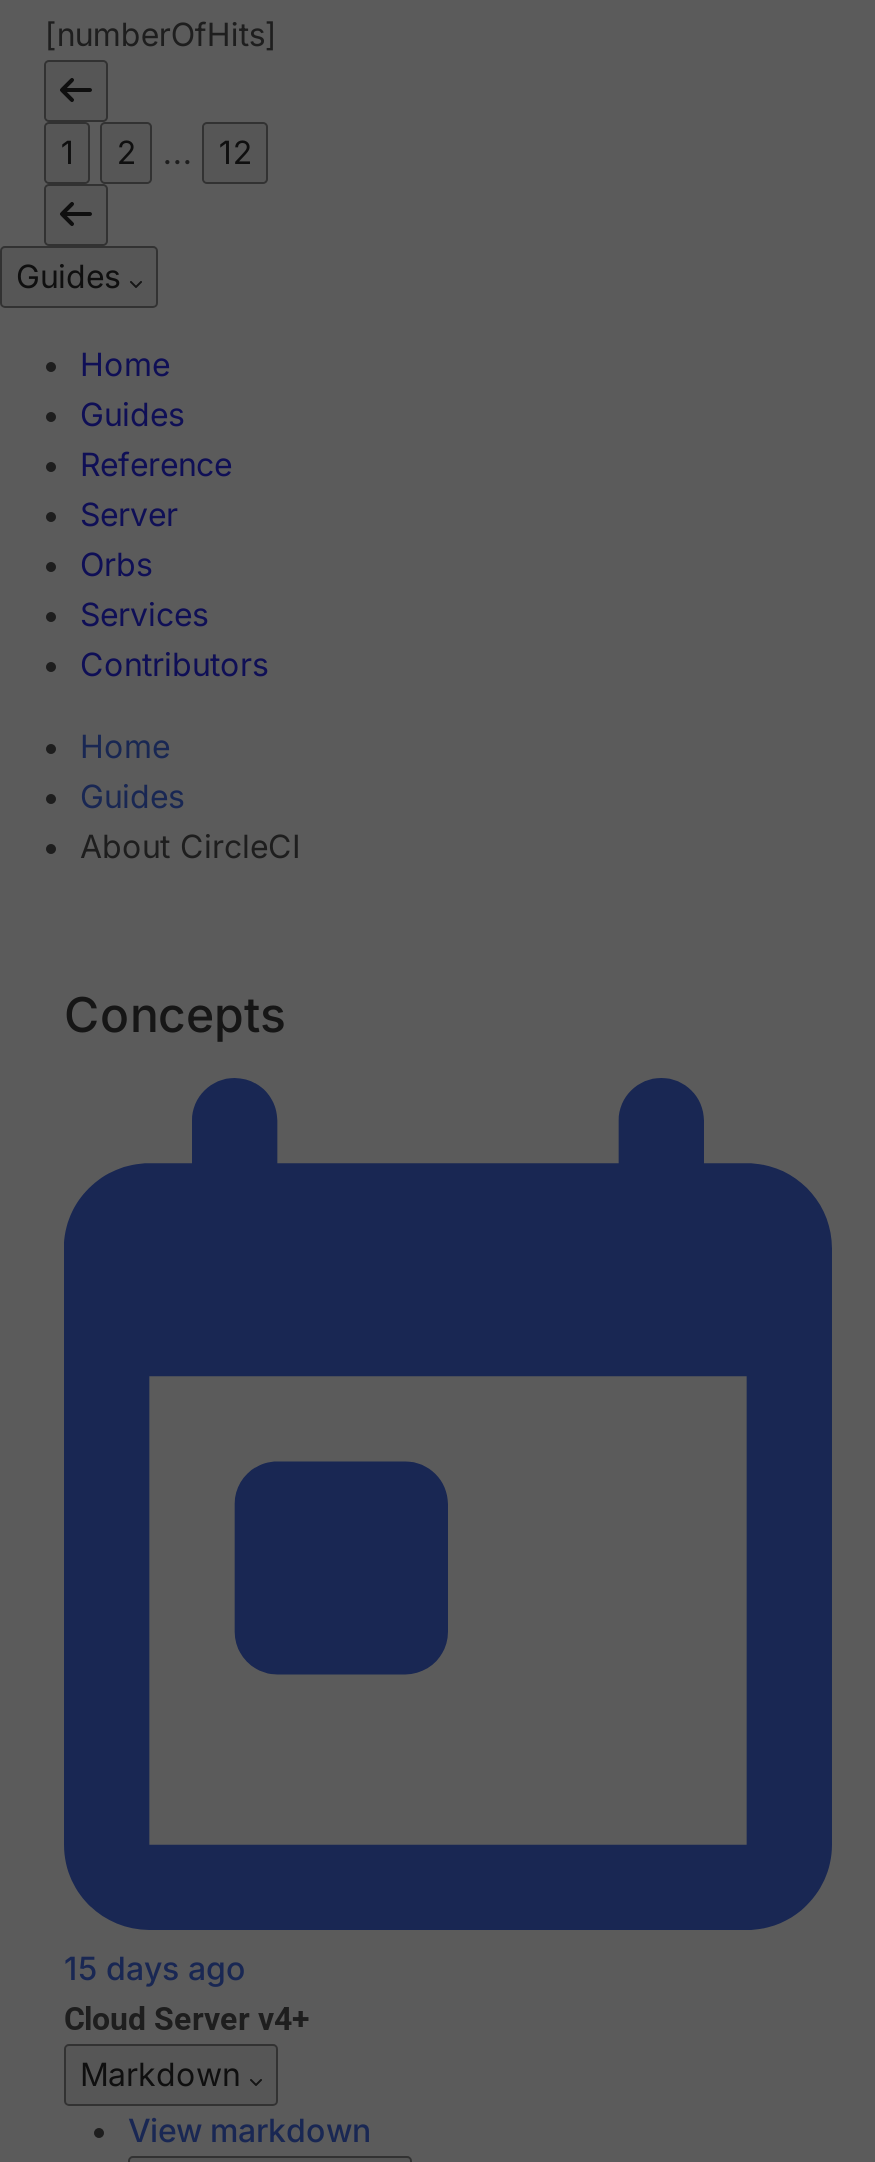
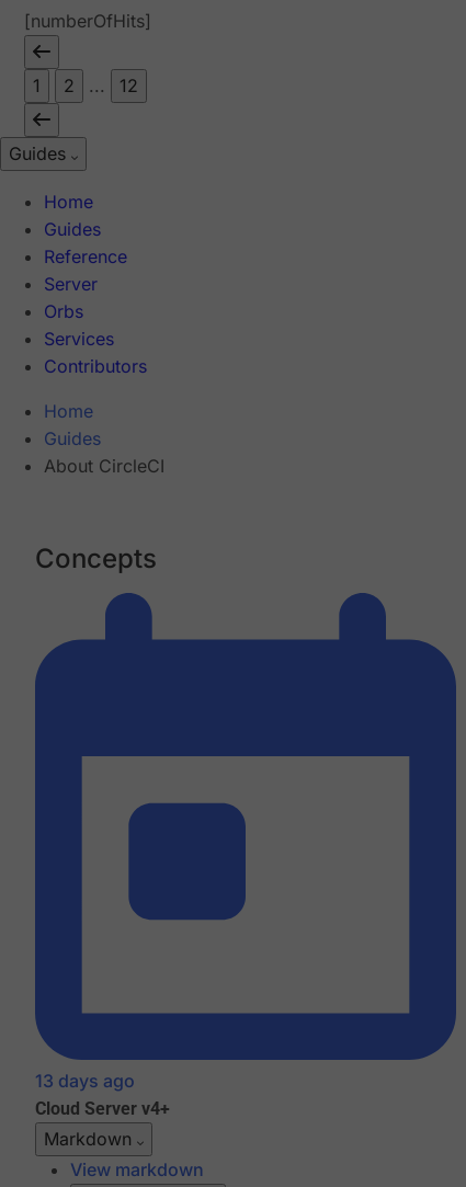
- 15 days ago
+ 13 days ago
